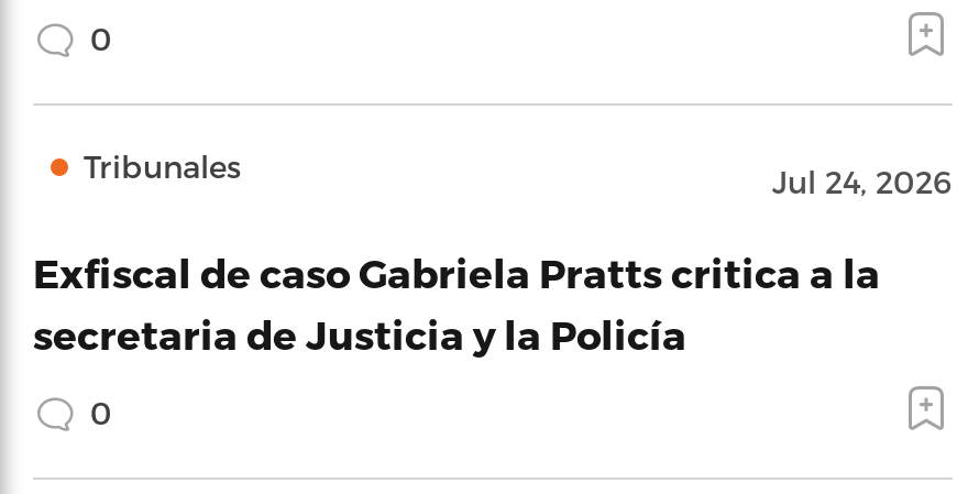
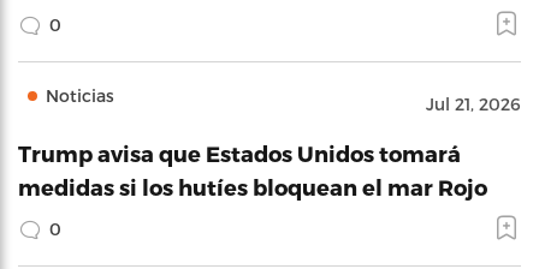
- Tribunales
- Jul 24, 2026
+ Noticias
+ Jul 21, 2026

- Exfiscal de caso Gabriela Pratts critica a la
- secretaria de Justicia y la Policía
+ Trump avisa que Estados Unidos tomará
+ medidas si los hutíes bloquean el mar Rojo
